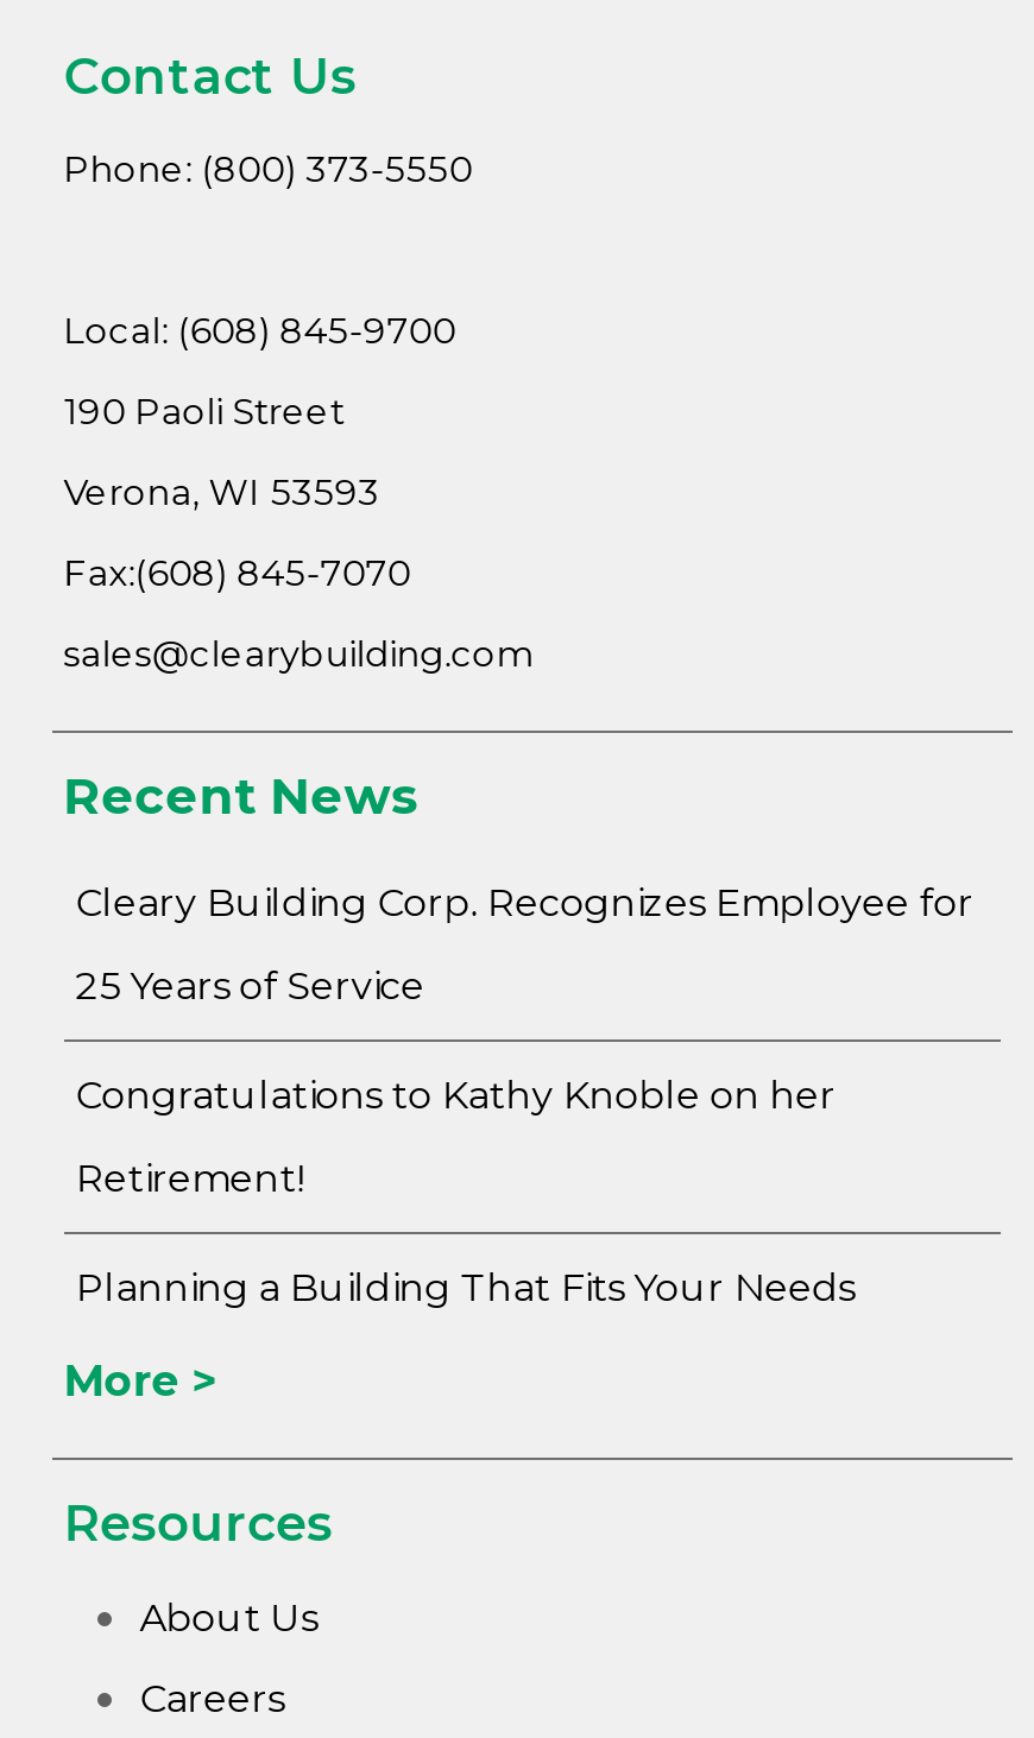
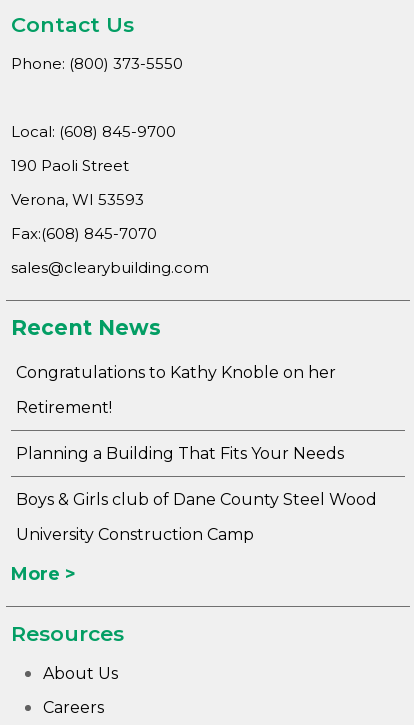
- Cleary Building Corp. Recognizes Employee for
- 25 Years of Service

moved up: Congratulations to Kathy Knoble on her | Retirement! | Planning a Building That Fits Your Needs

+ Boys & Girls club of Dane County Steel Wood
+ University Construction Camp
